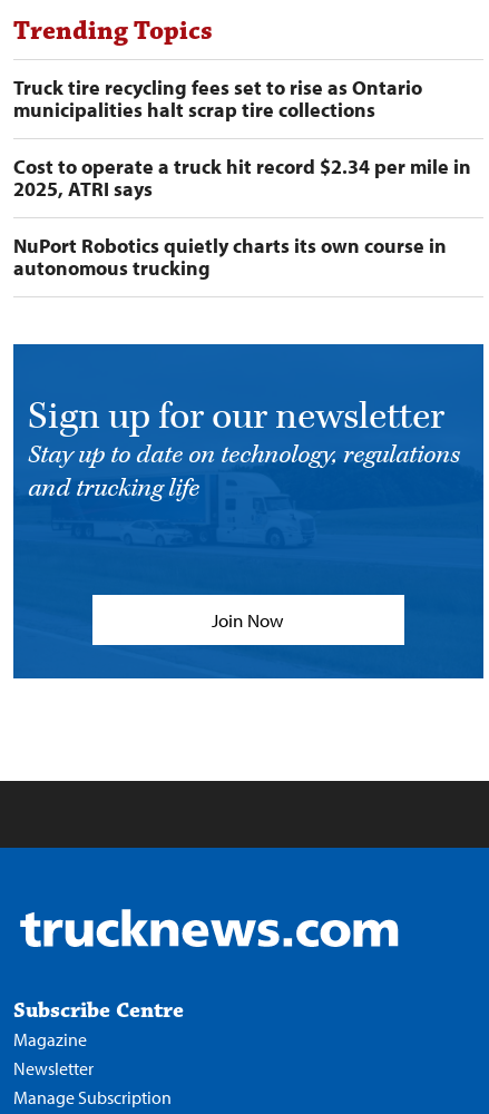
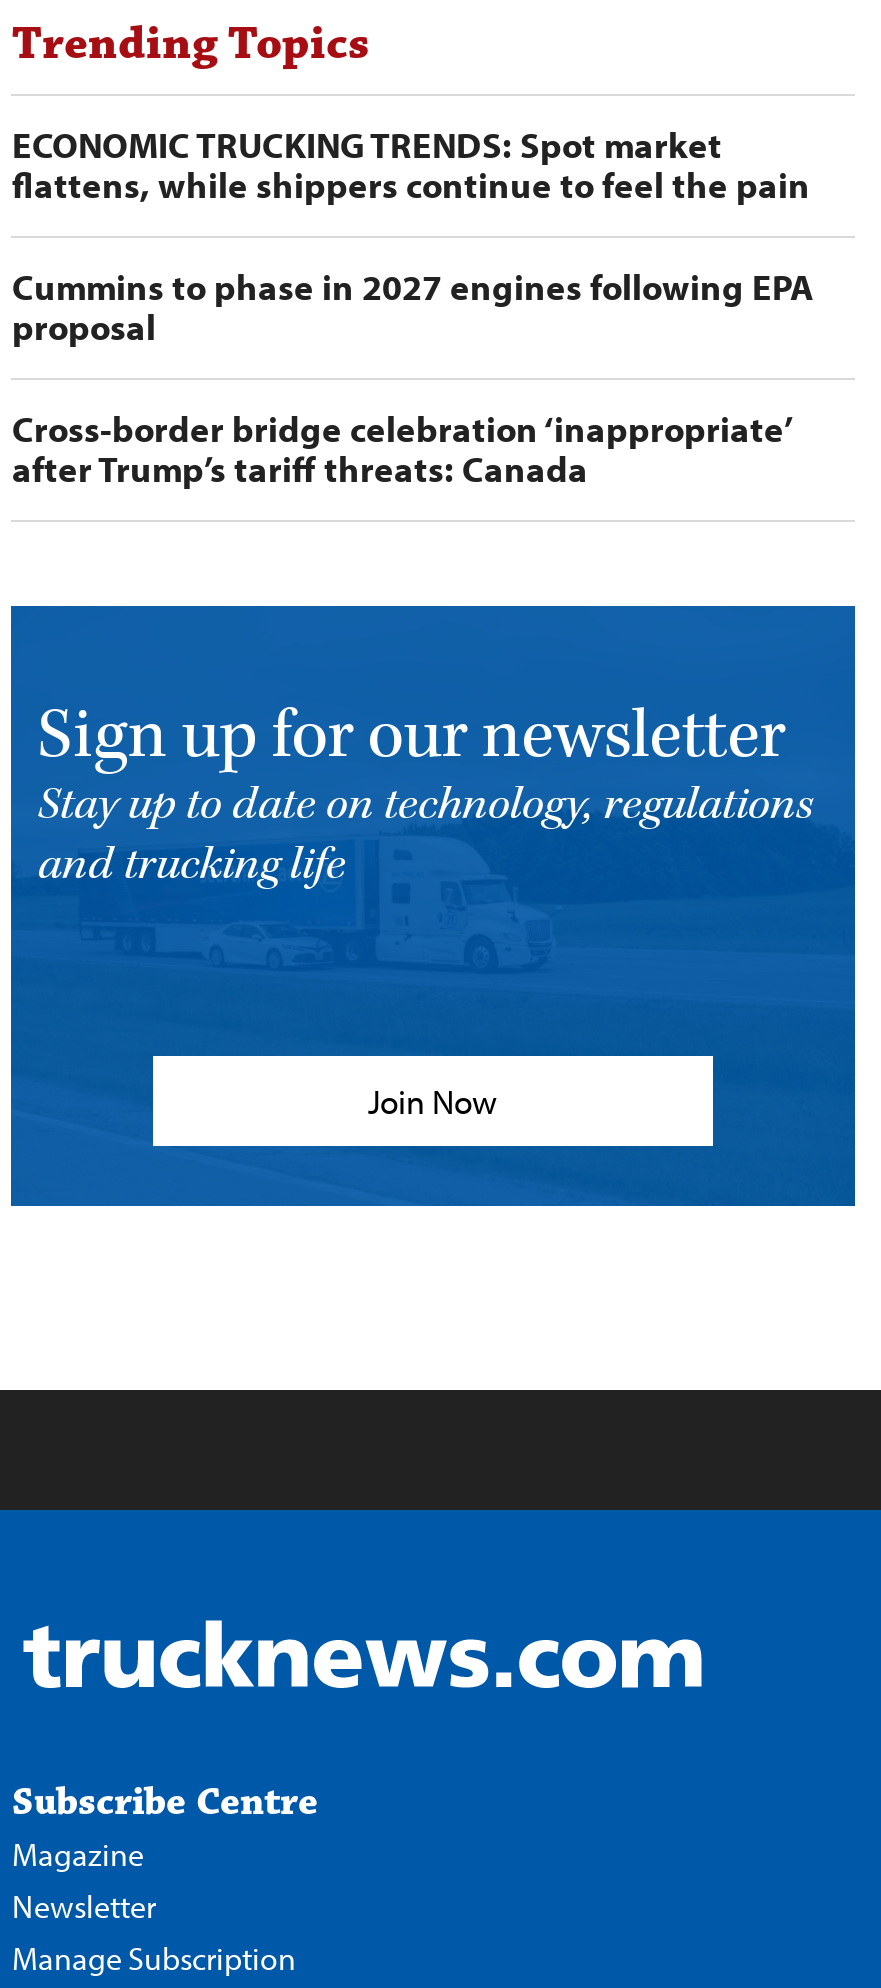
- Truck tire recycling fees set to rise as Ontario
- municipalities halt scrap tire collections
+ ECONOMIC TRUCKING TRENDS: Spot market
+ flattens, while shippers continue to feel the pain

- Cost to operate a truck hit record $2.34 per mile in
- 2025, ATRI says
+ Cummins to phase in 2027 engines following EPA
+ proposal

- NuPort Robotics quietly charts its own course in
- autonomous trucking
+ Cross-border bridge celebration ‘inappropriate’
+ after Trump’s tariff threats: Canada
